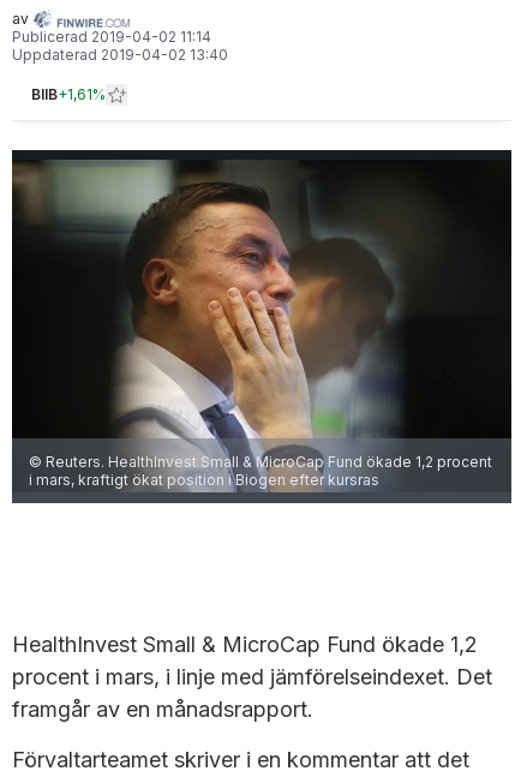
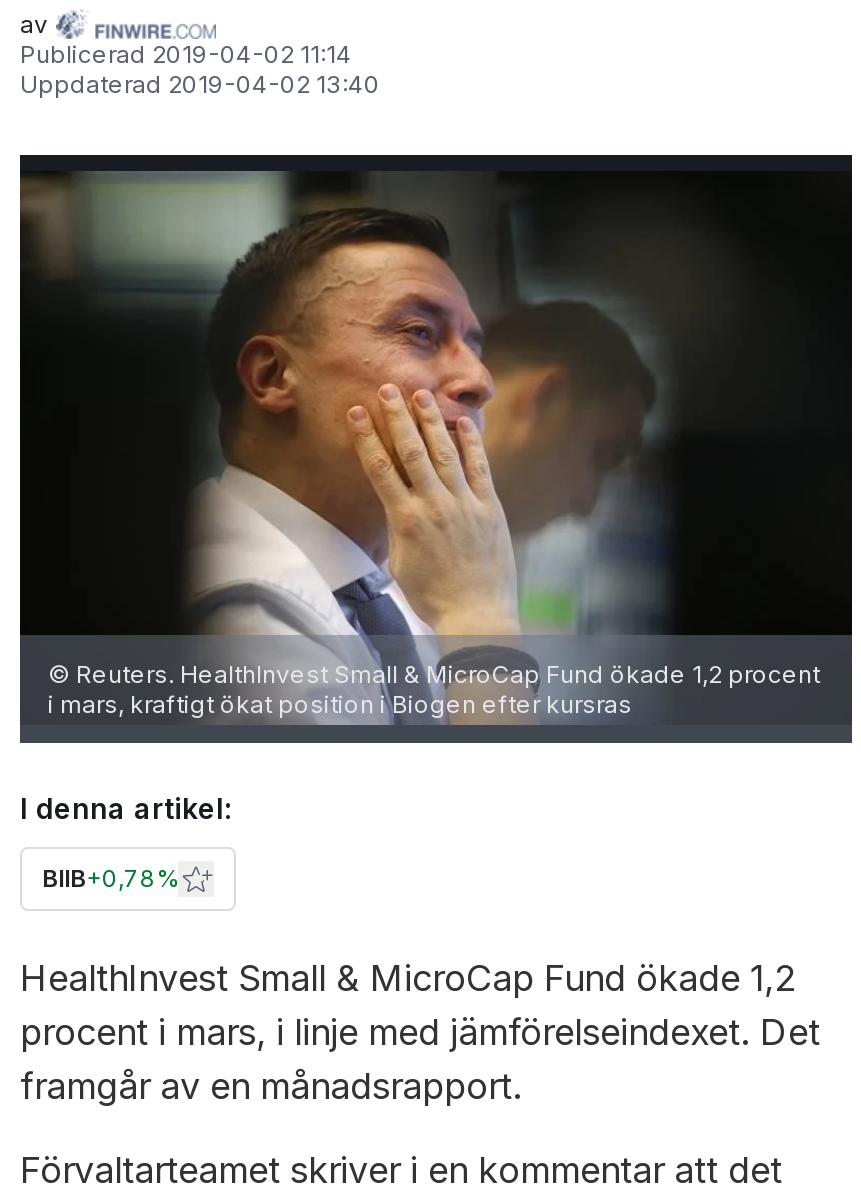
- BIIB+1,61%

+ I denna artikel:
+ BIIB+0,78%
